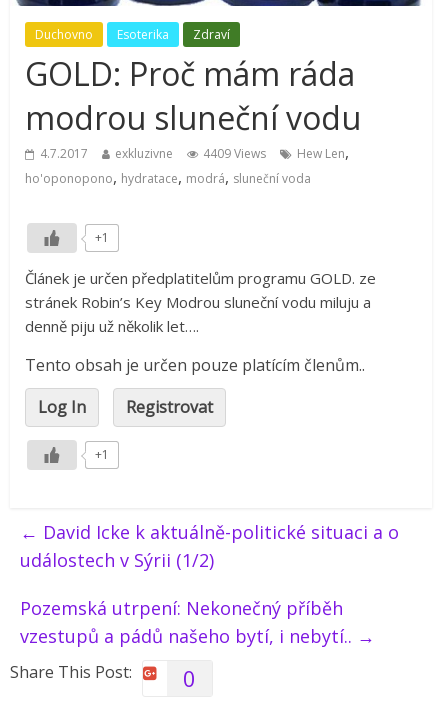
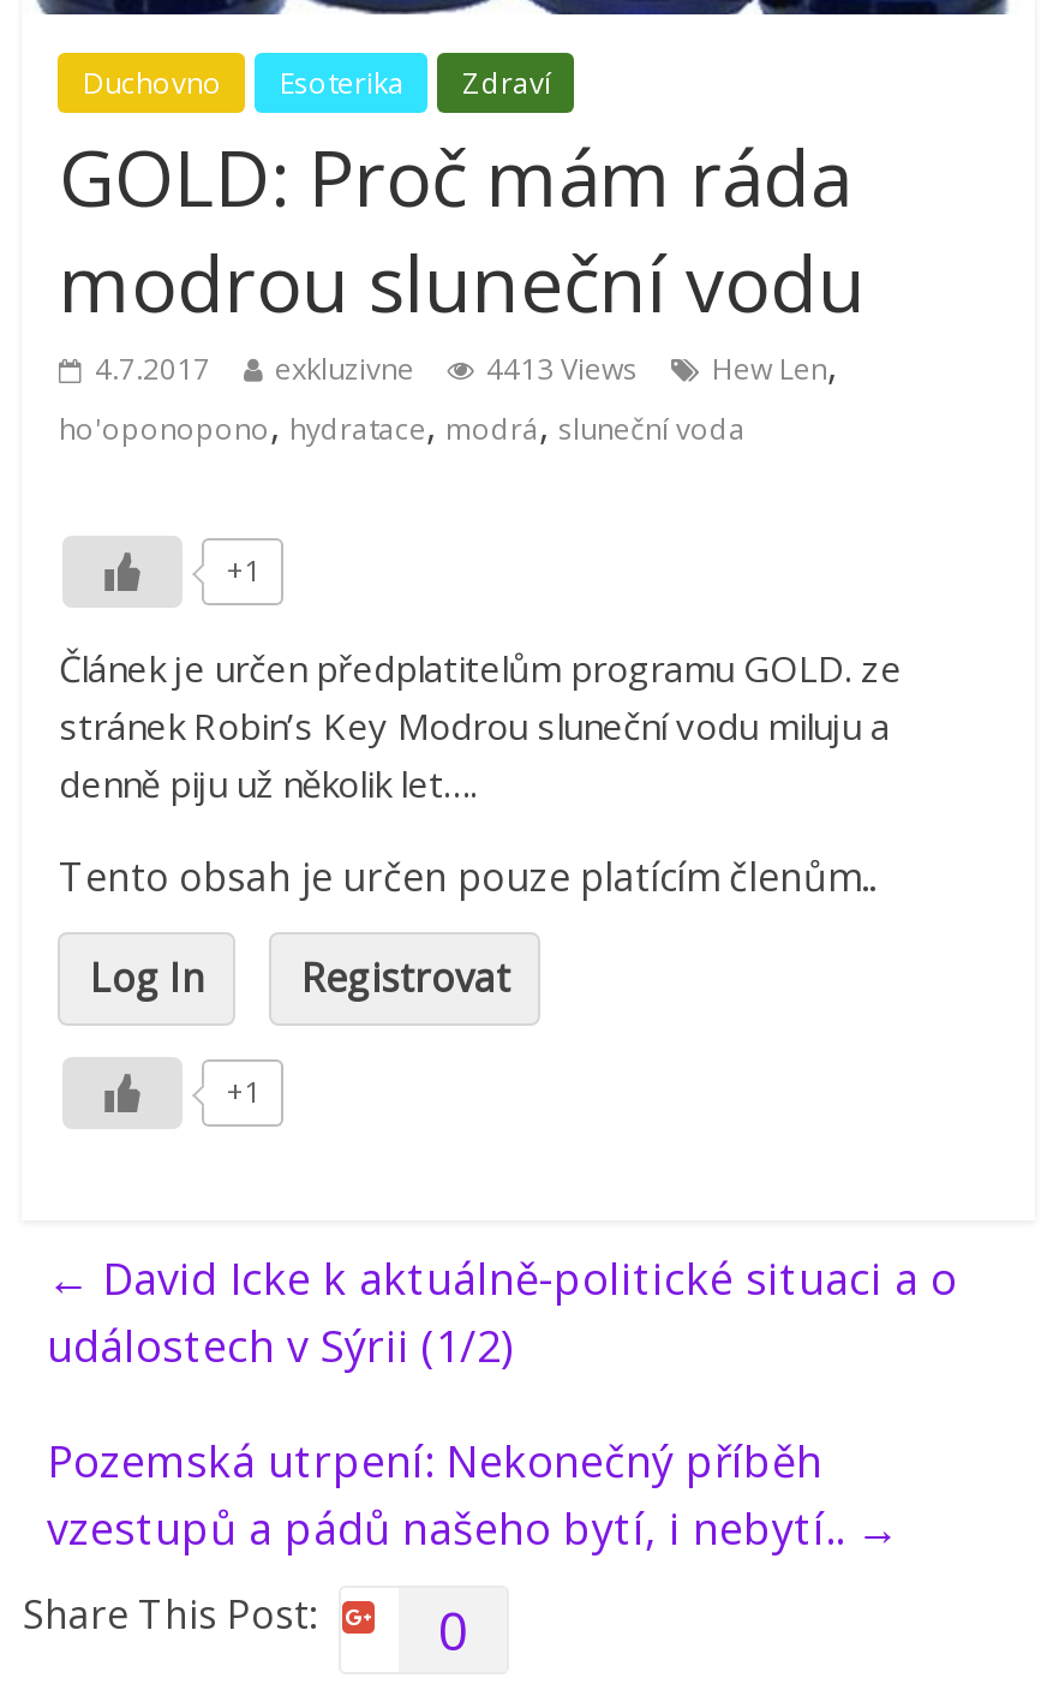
- 4.7.2017 exkluzivne 4409 Views Hew Len,
+ 4.7.2017 exkluzivne 4413 Views Hew Len,
